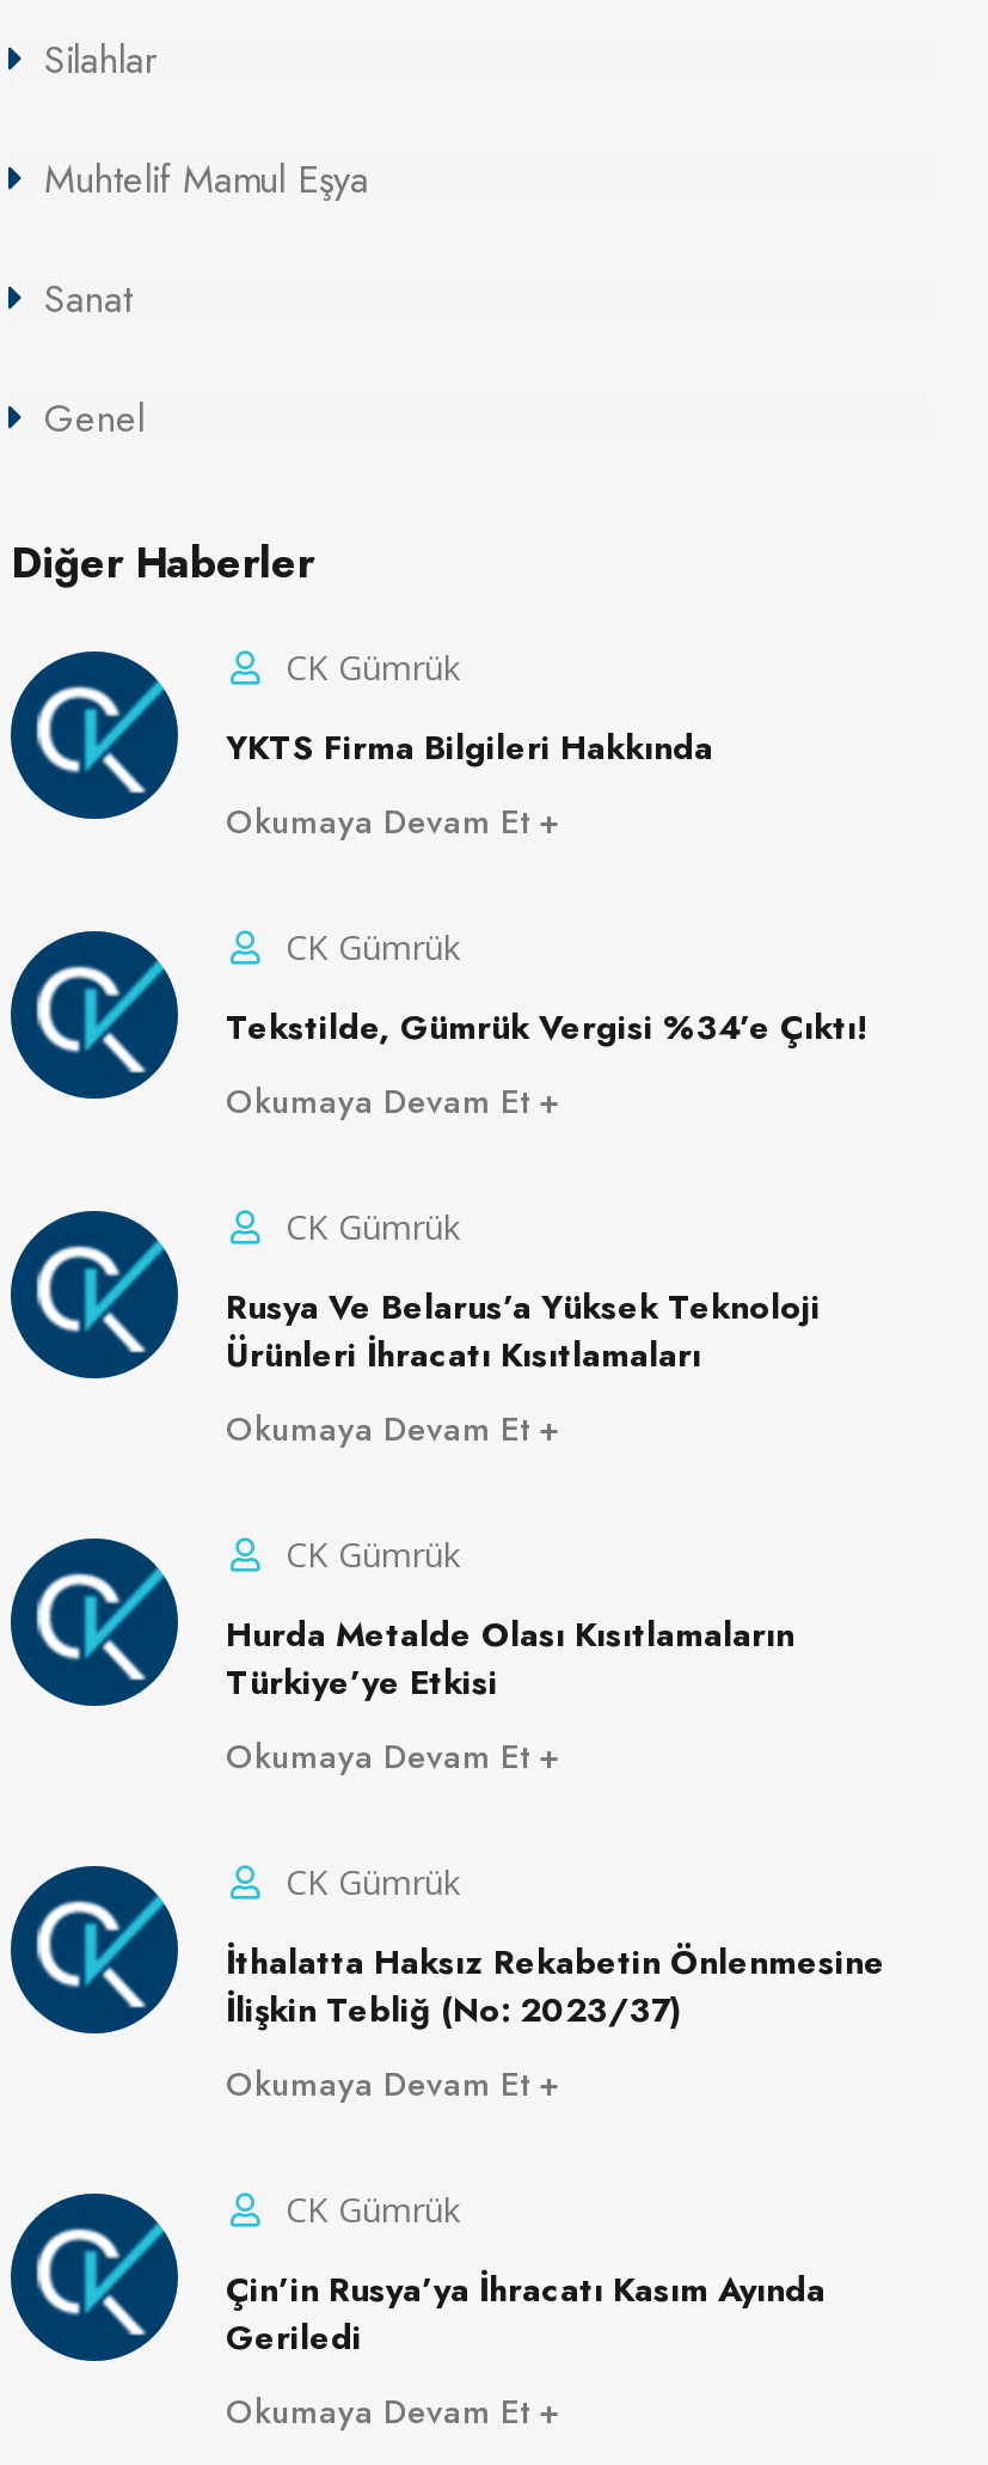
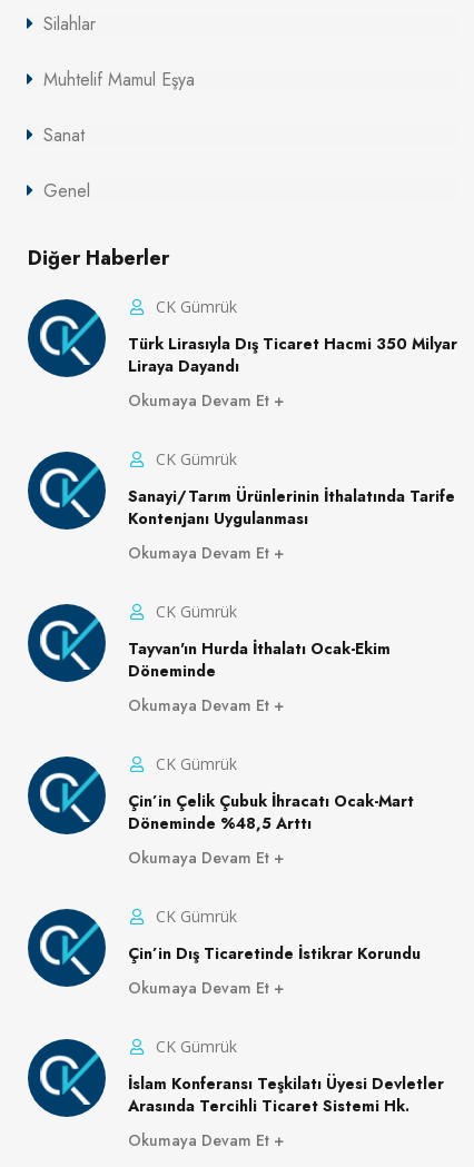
- YKTS Firma Bilgileri Hakkında
+ Türk Lirasıyla Dış Ticaret Hacmi 350 Milyar
+ Liraya Dayandı

- Tekstilde, Gümrük Vergisi %34’e Çıktı!
+ Sanayi/Tarım Ürünlerinin İthalatında Tarife
+ Kontenjanı Uygulanması

moved down: [image] | Okumaya Devam Et | CK Gümrük

- Rusya Ve Belarus’a Yüksek Teknoloji
- Ürünleri İhracatı Kısıtlamaları
+ Tayvan'ın Hurda İthalatı Ocak-Ekim
+ Döneminde

moved down: [image] | Okumaya Devam Et | CK Gümrük

- Hurda Metalde Olası Kısıtlamaların
- Türkiye’ye Etkisi
+ Çin’in Çelik Çubuk İhracatı Ocak-Mart
+ Döneminde %48,5 Arttı

moved down: [image] | Okumaya Devam Et | CK Gümrük

- İthalatta Haksız Rekabetin Önlenmesine
- İlişkin Tebliğ (No: 2023/37)
+ Çin’in Dış Ticaretinde İstikrar Korundu

- Çin’in Rusya’ya İhracatı Kasım Ayında
- Geriledi
+ İslam Konferansı Teşkilatı Üyesi Devletler
+ Arasında Tercihli Ticaret Sistemi Hk.
